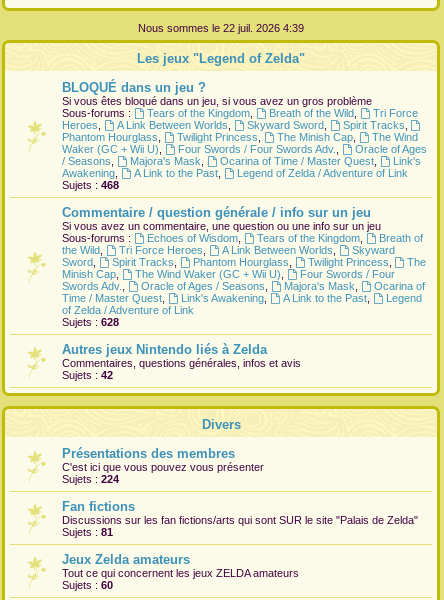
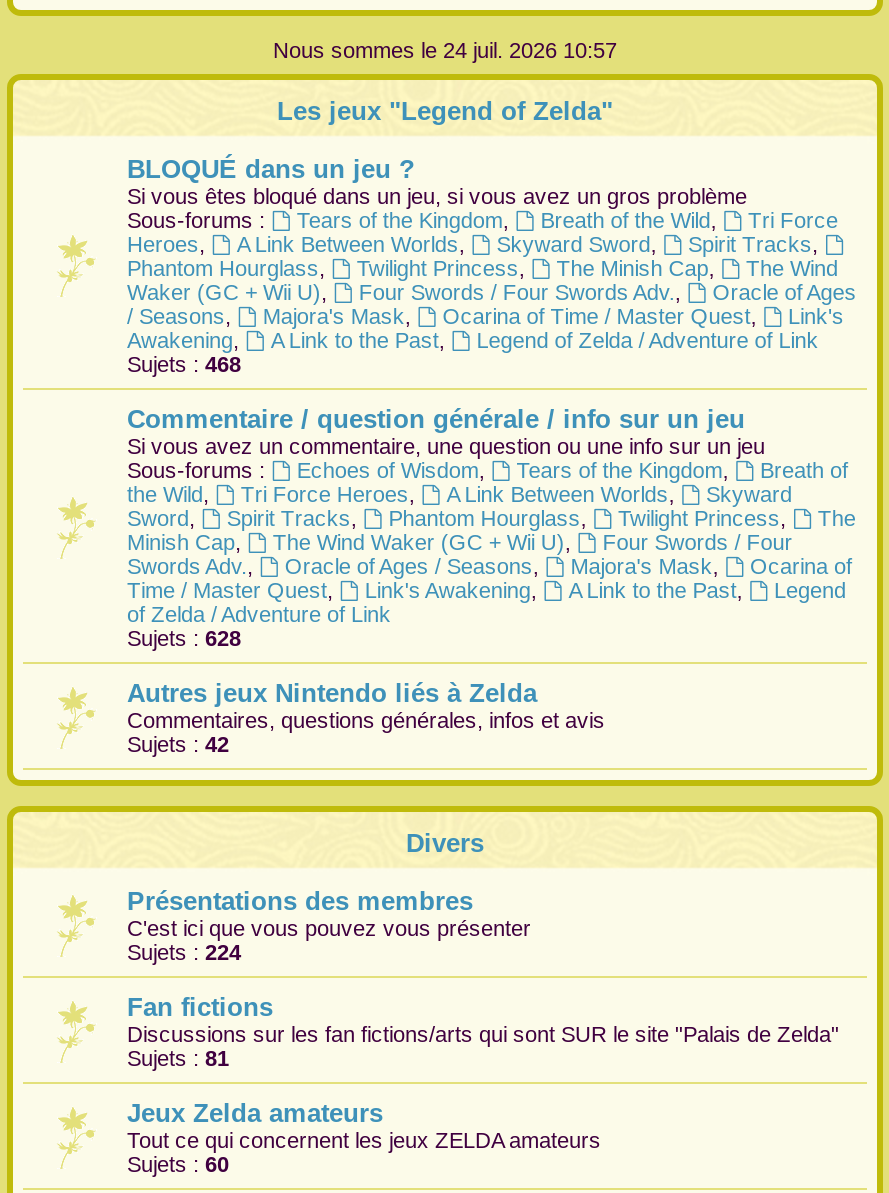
- Nous sommes le 22 juil. 2026 4:39
+ Nous sommes le 24 juil. 2026 10:57
